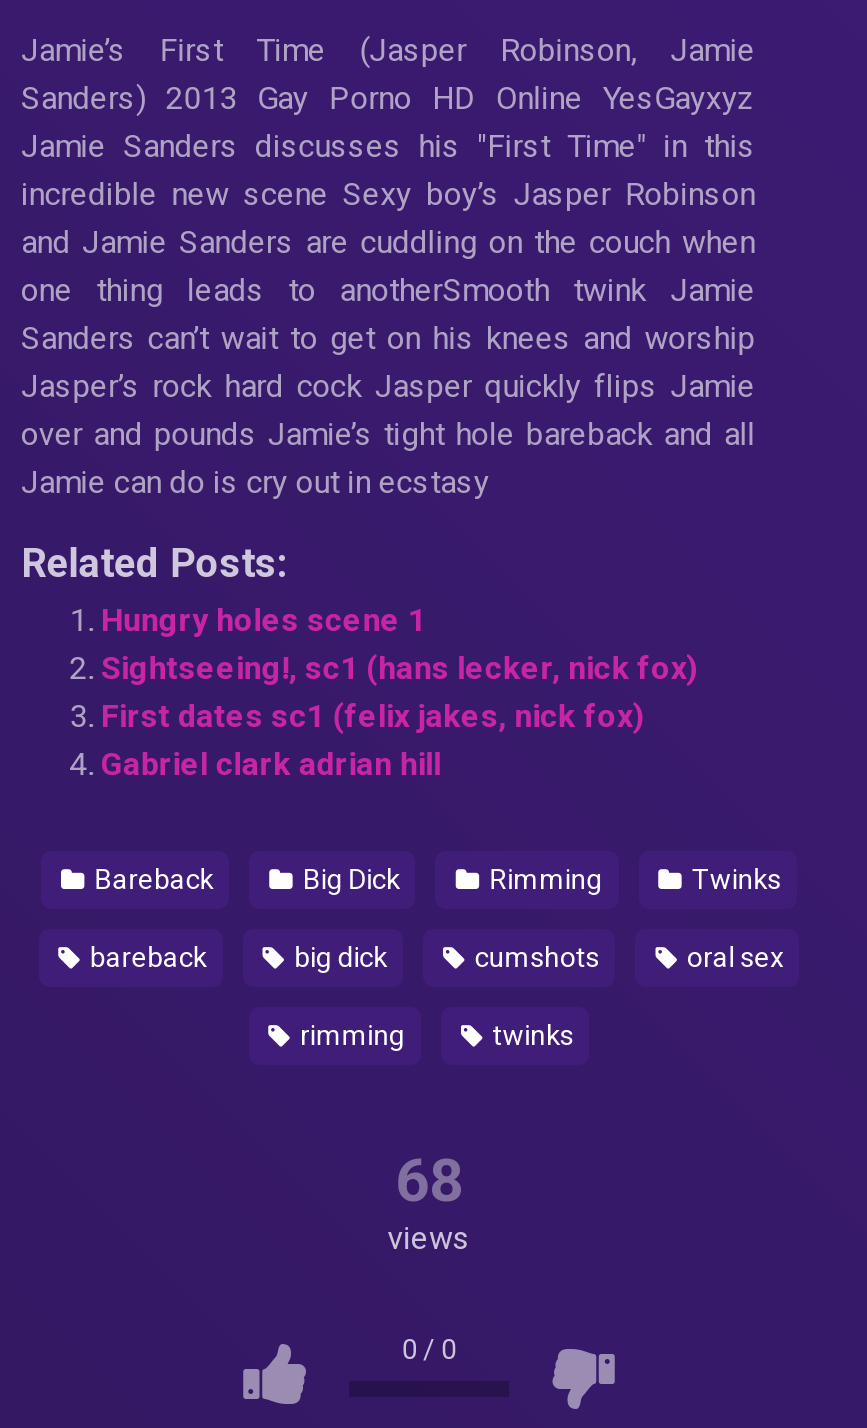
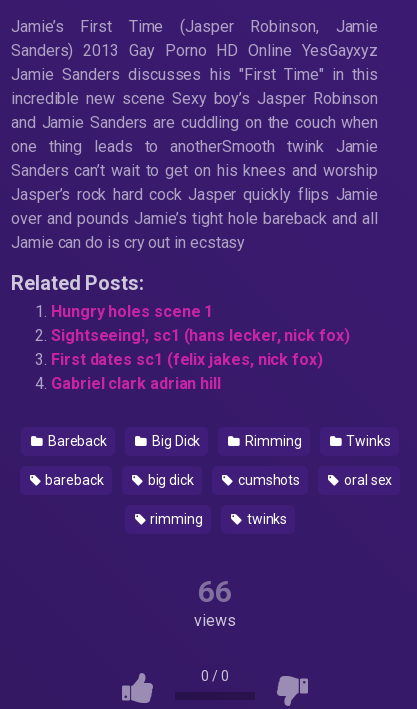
- 68
+ 66
